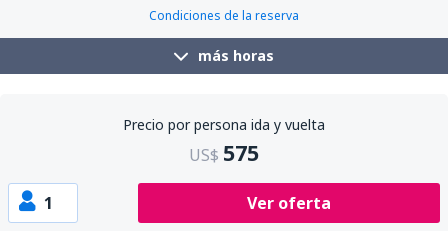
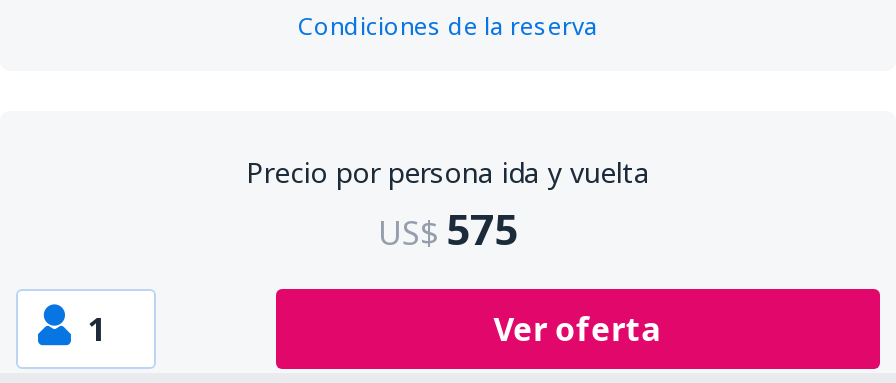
- más horas
